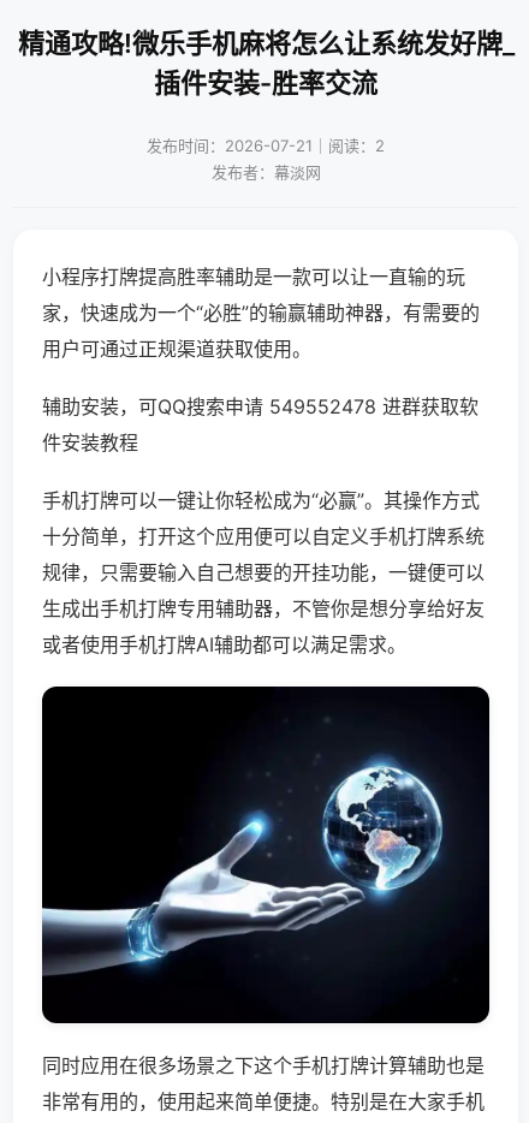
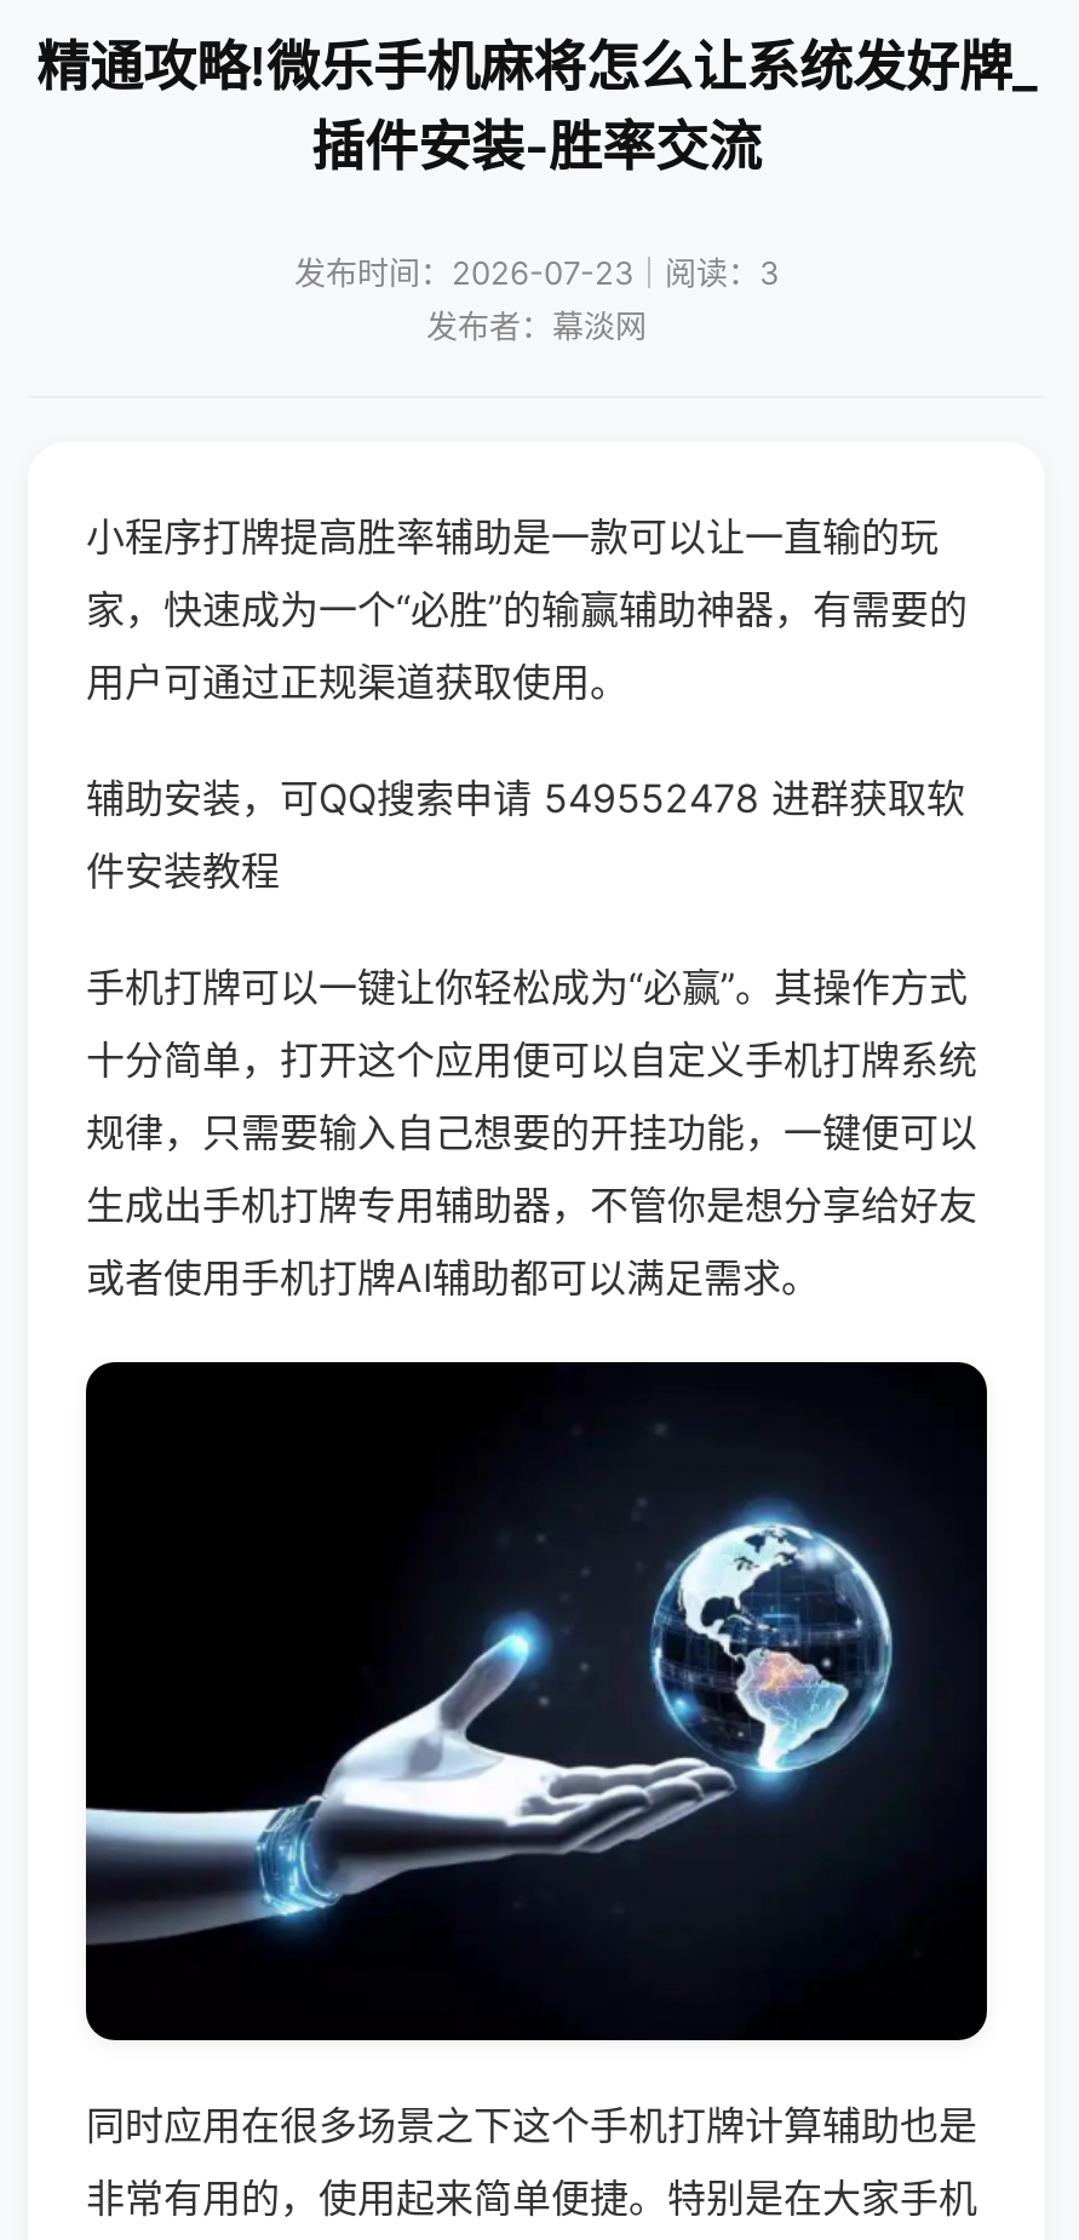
- 发布时间：2026-07-21｜阅读：2
+ 发布时间：2026-07-23｜阅读：3
